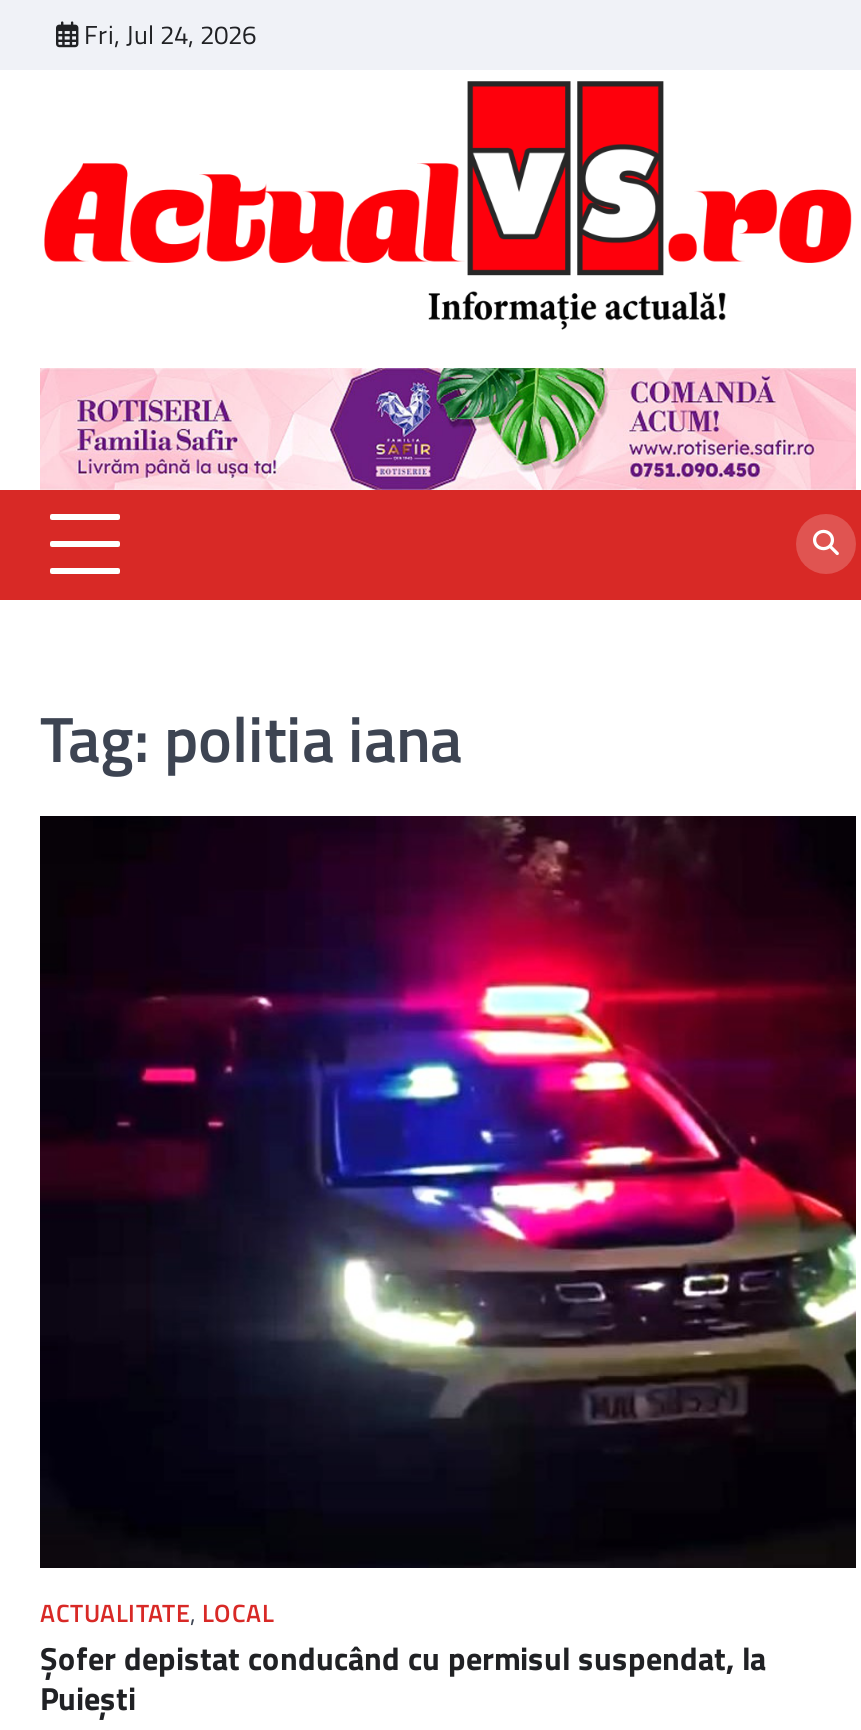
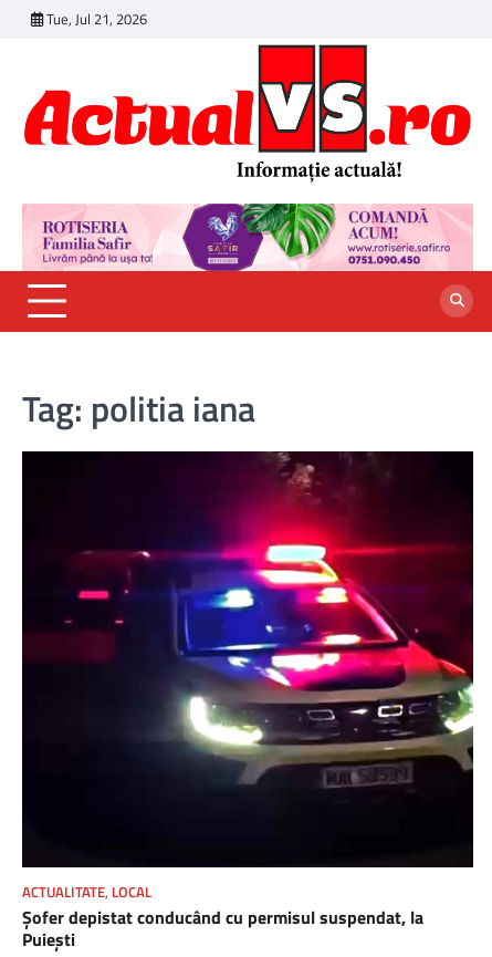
- Fri, Jul 24, 2026
+ Tue, Jul 21, 2026
